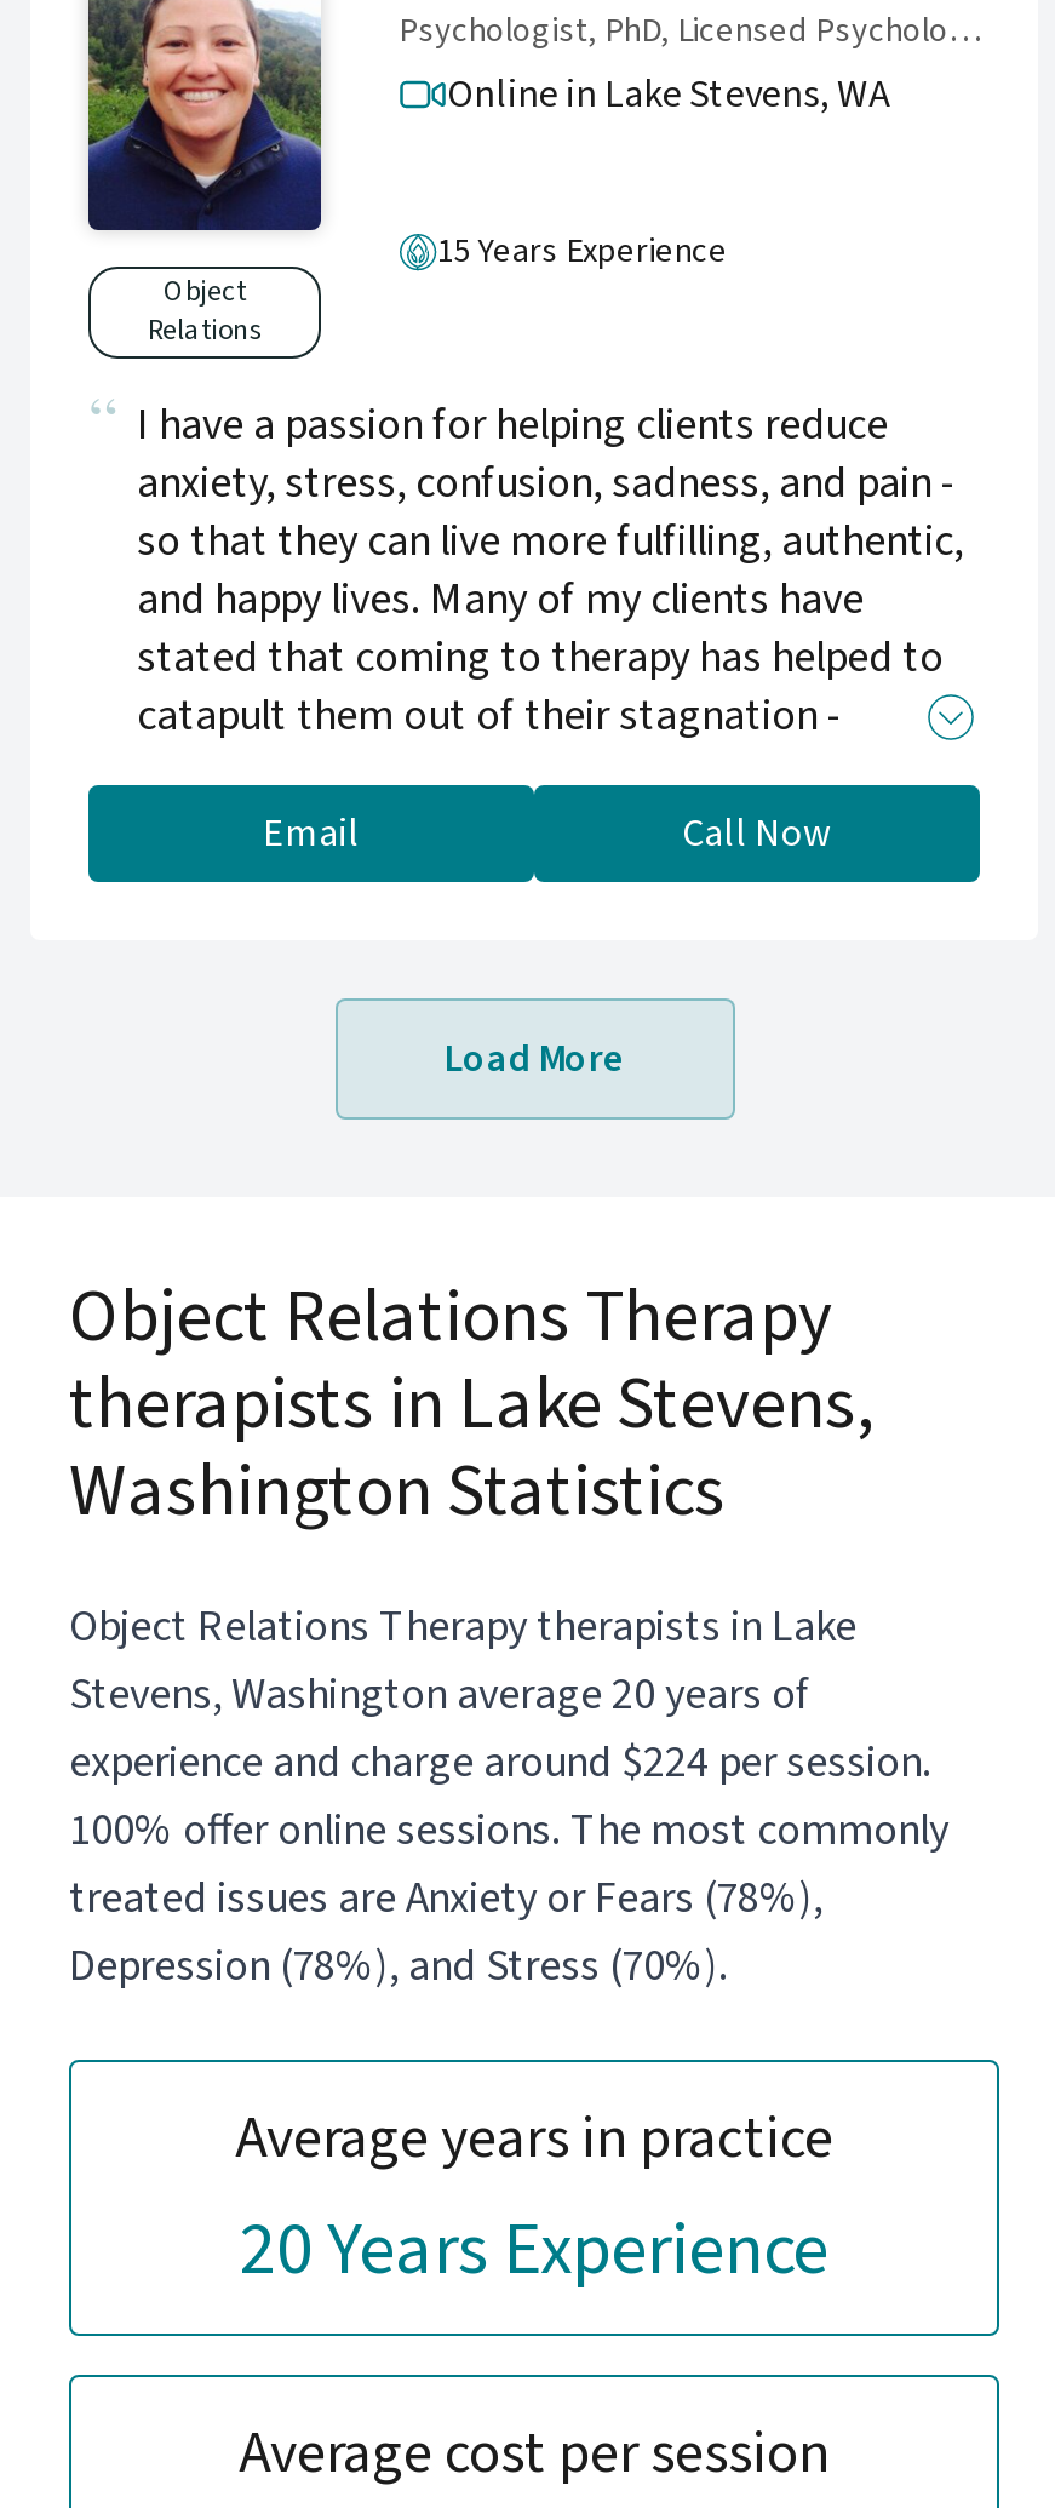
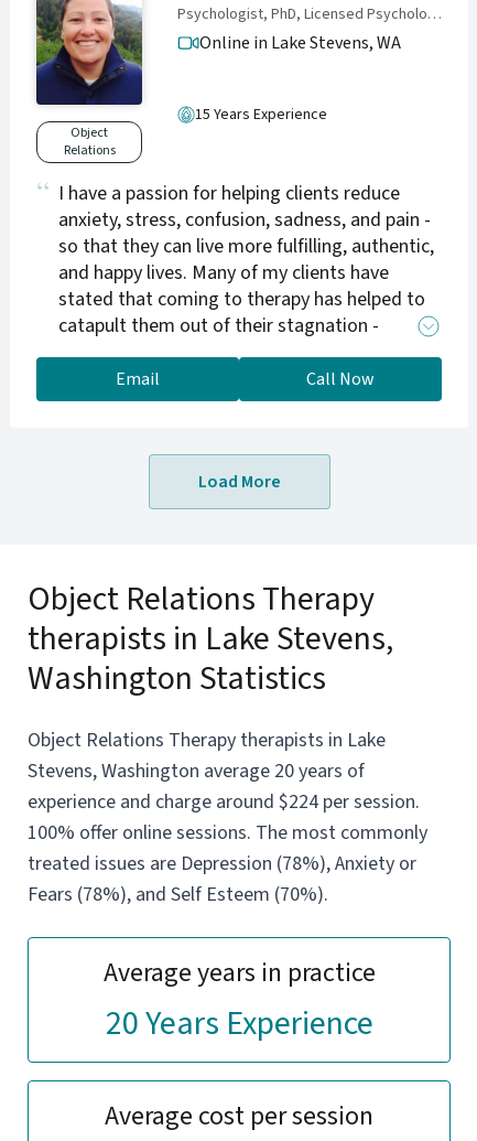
- treated issues are Anxiety or Fears (78%),
- Depression (78%), and Stress (70%).
+ treated issues are Depression (78%), Anxiety or
+ Fears (78%), and Self Esteem (70%).
